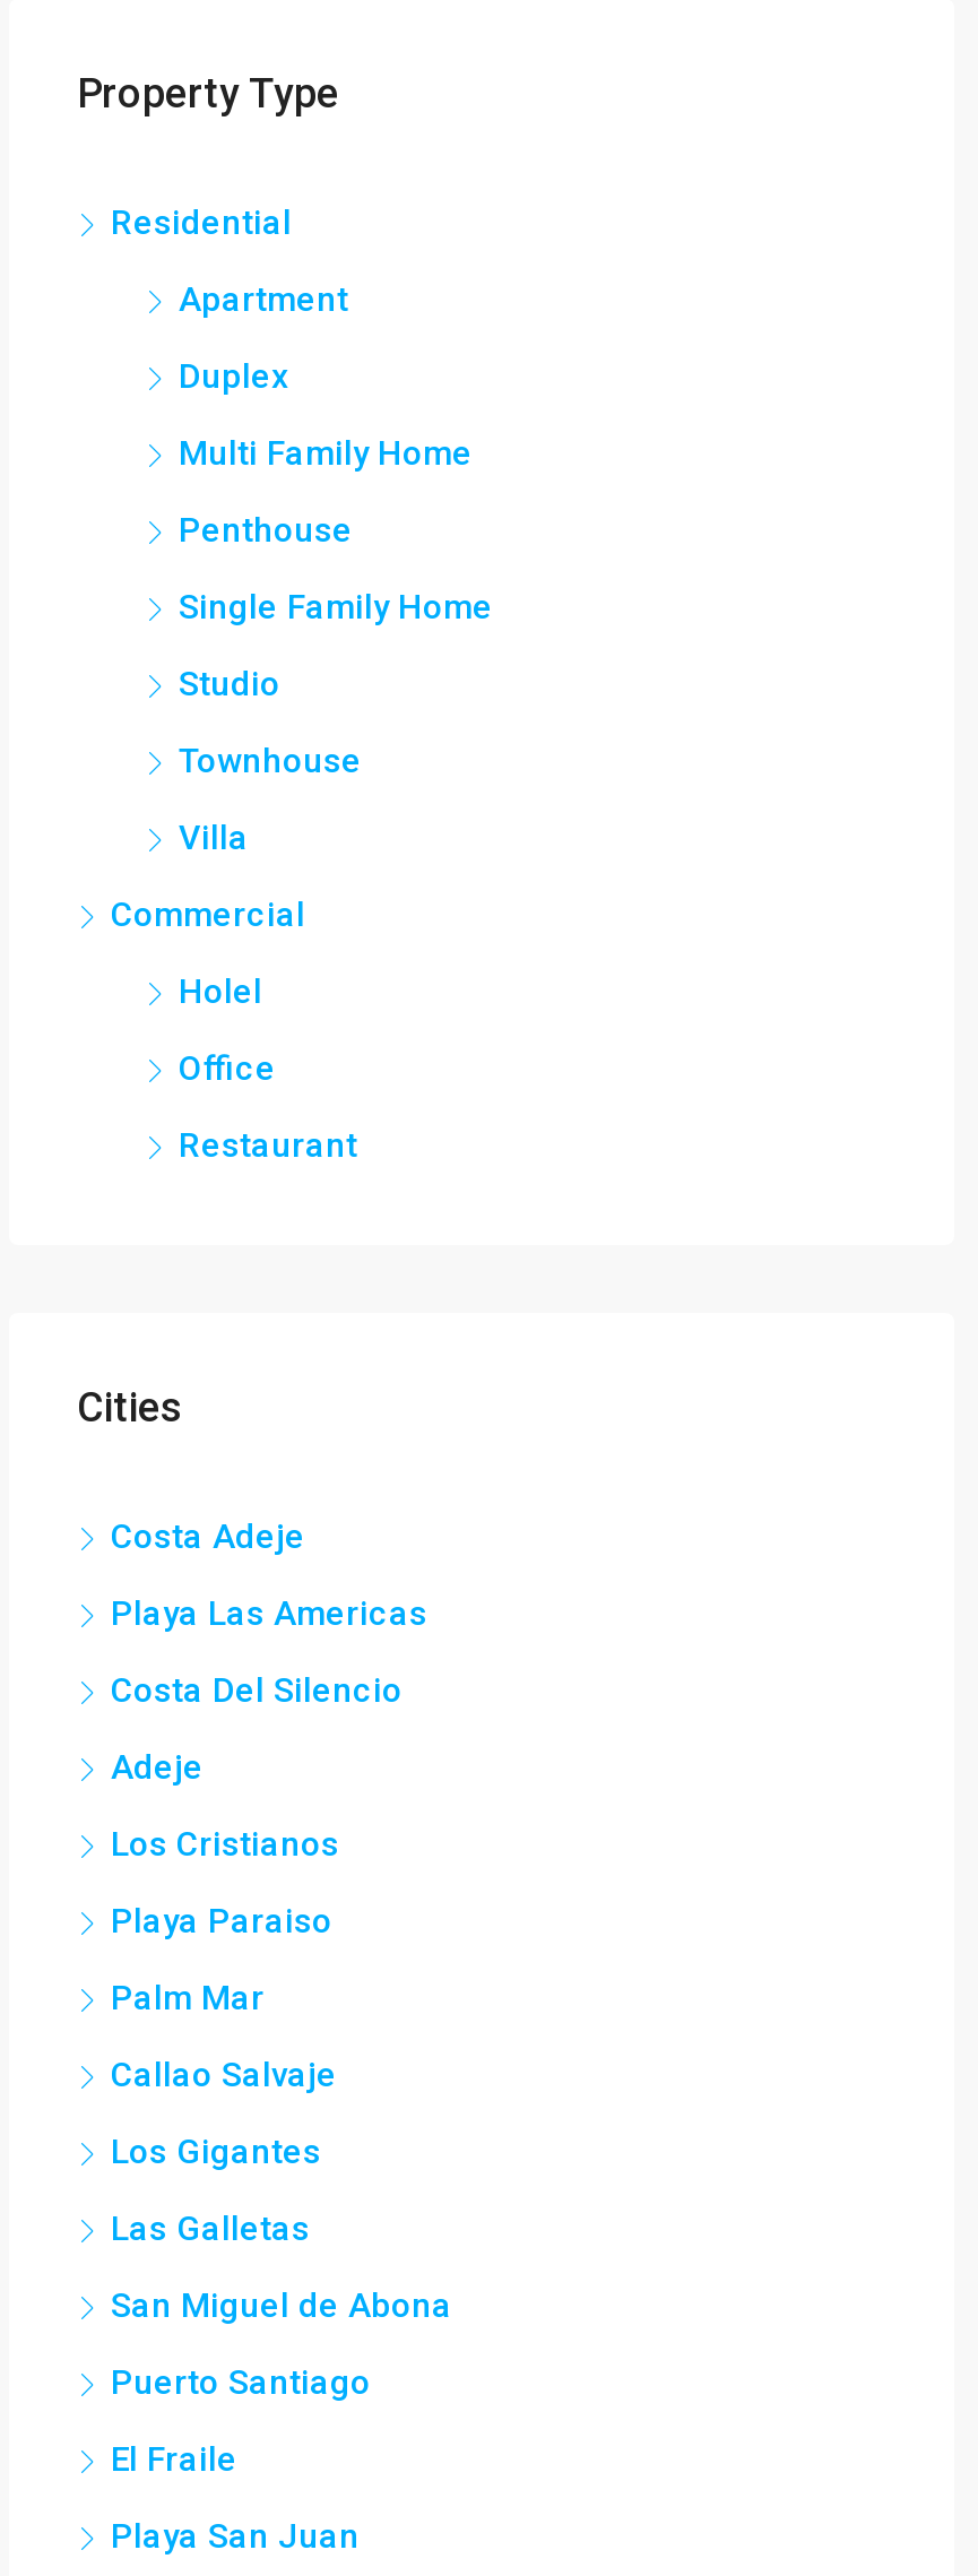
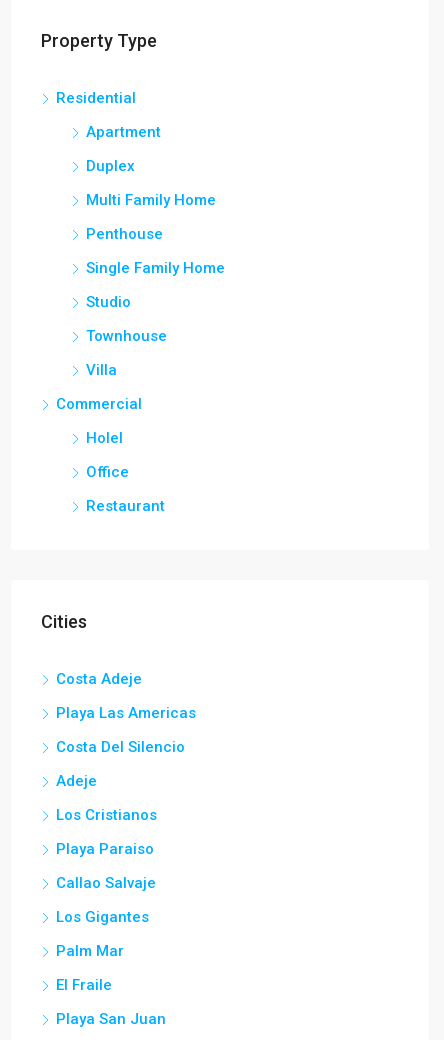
moved down: Palm Mar

- Las Galletas
- San Miguel de Abona
- Puerto Santiago
